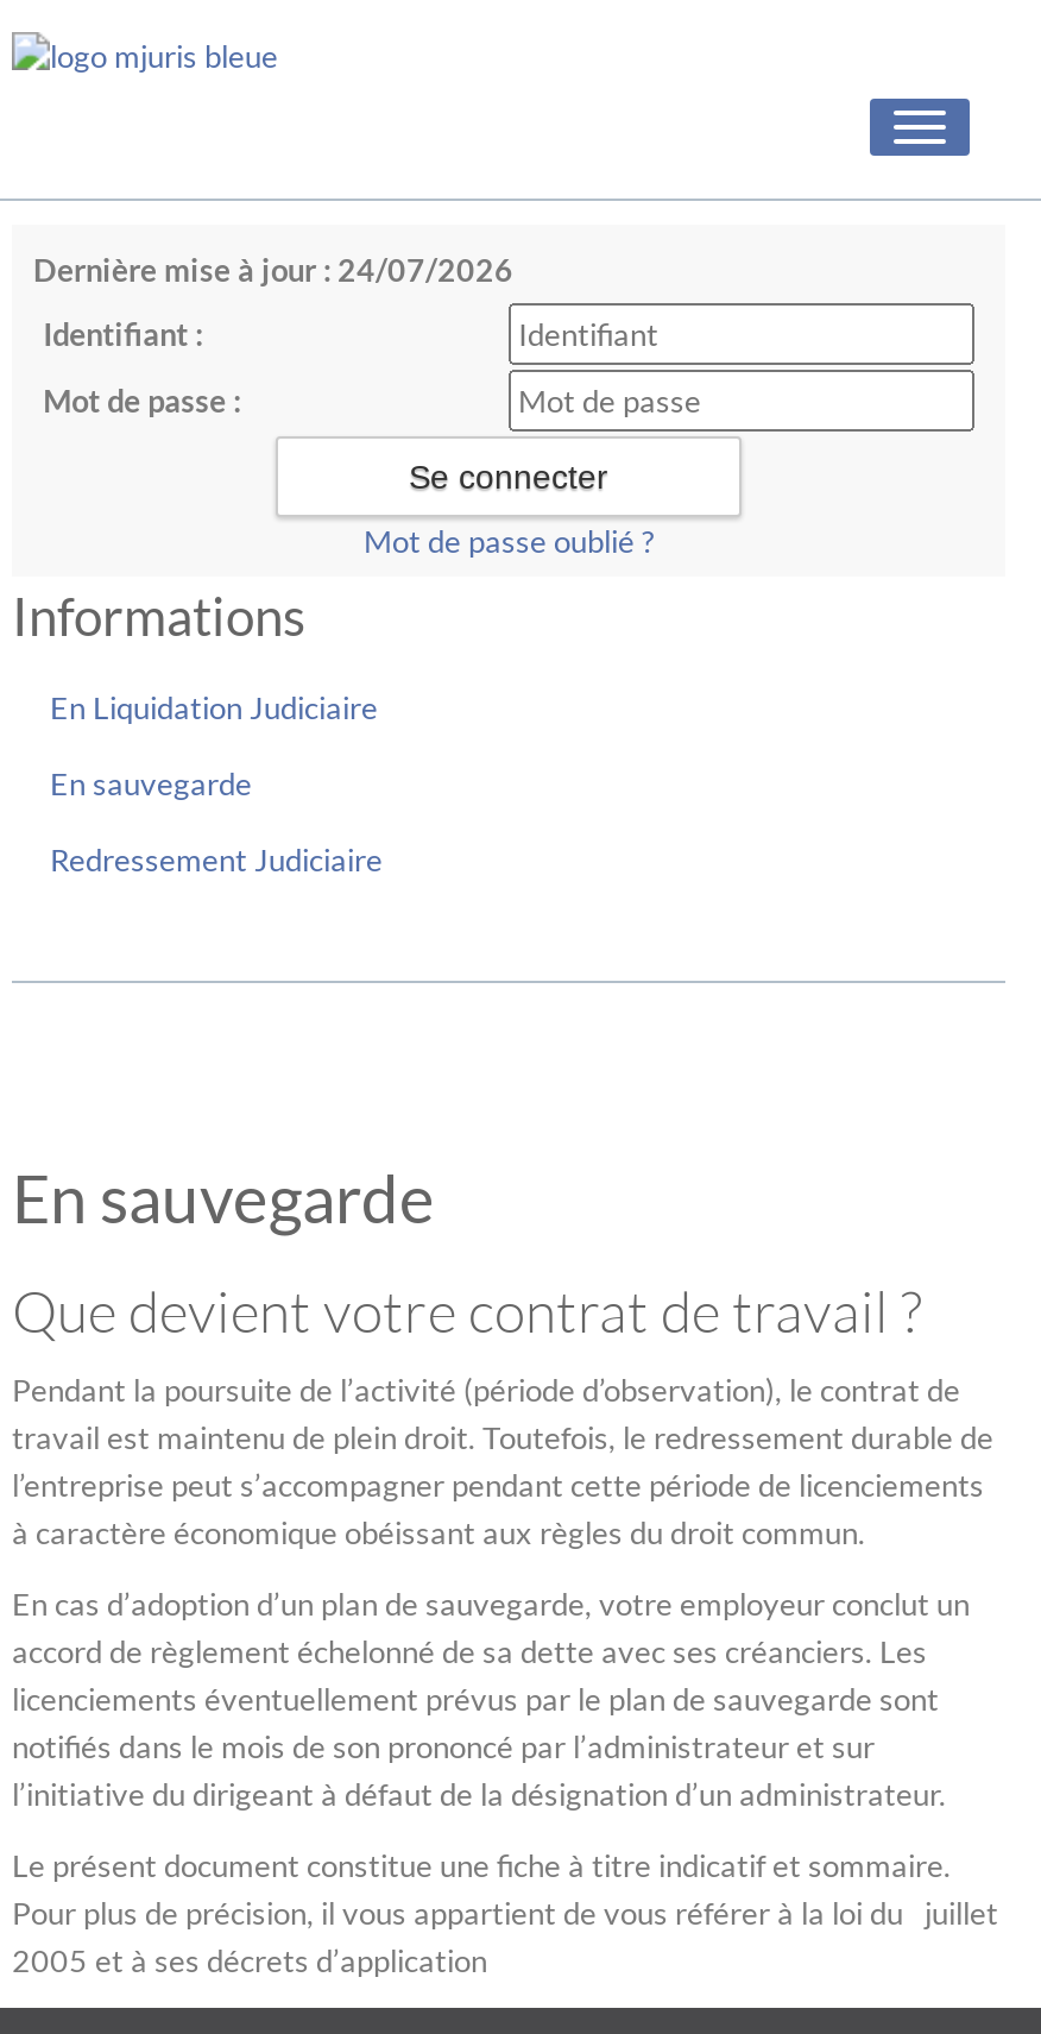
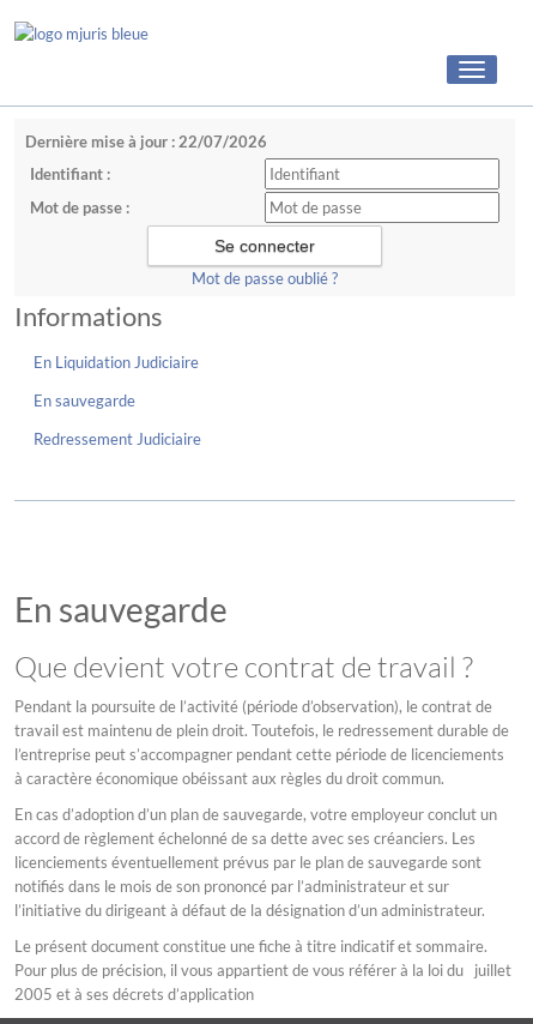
- Dernière mise à jour : 24/07/2026
+ Dernière mise à jour : 22/07/2026
